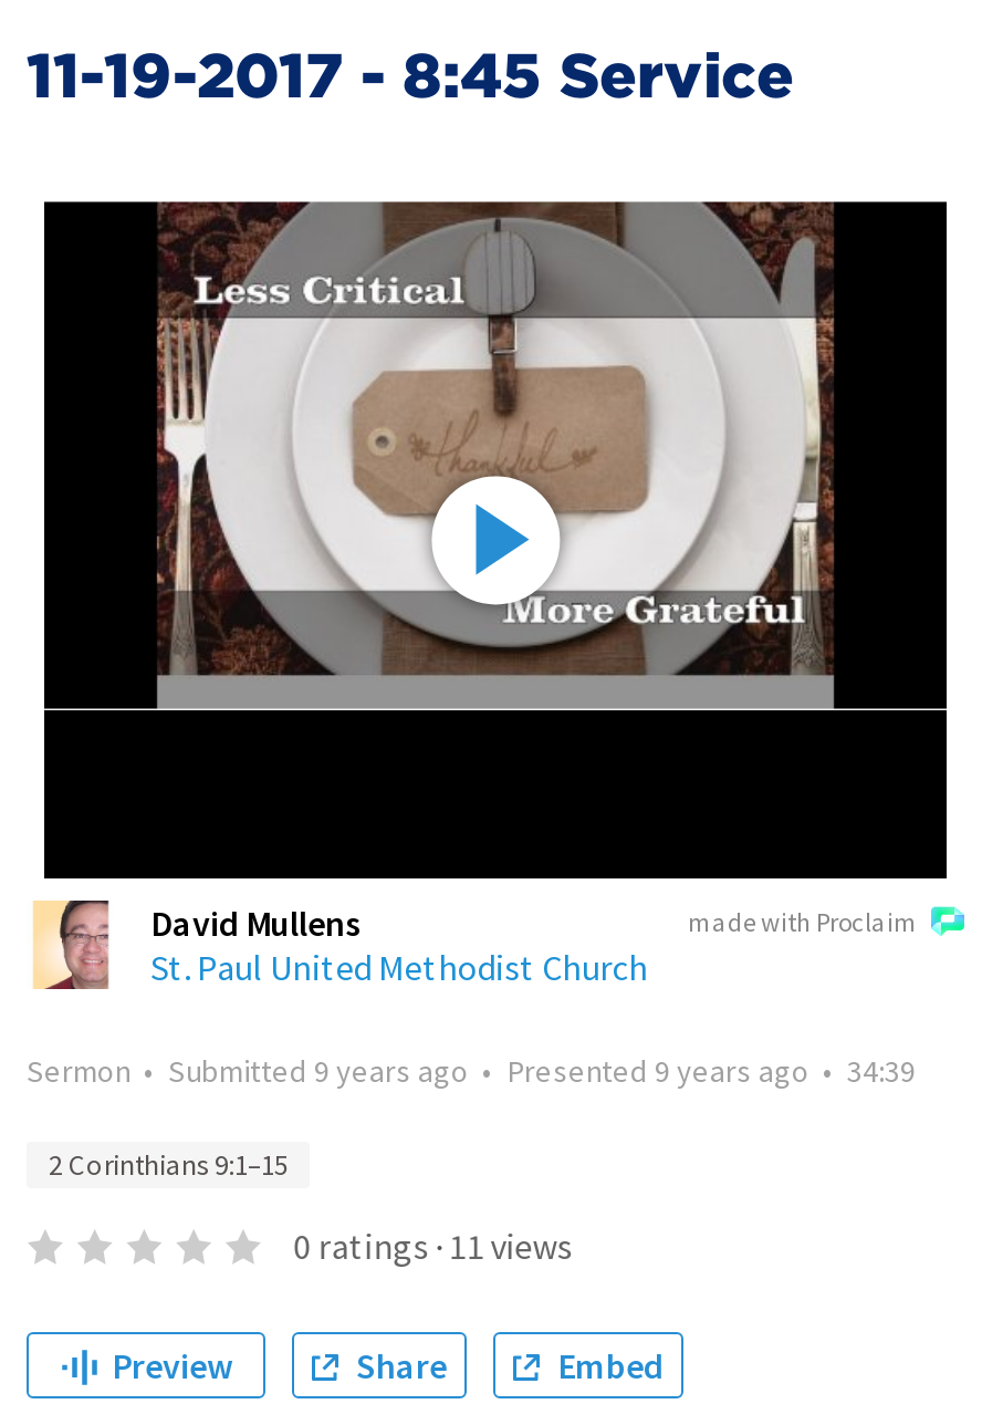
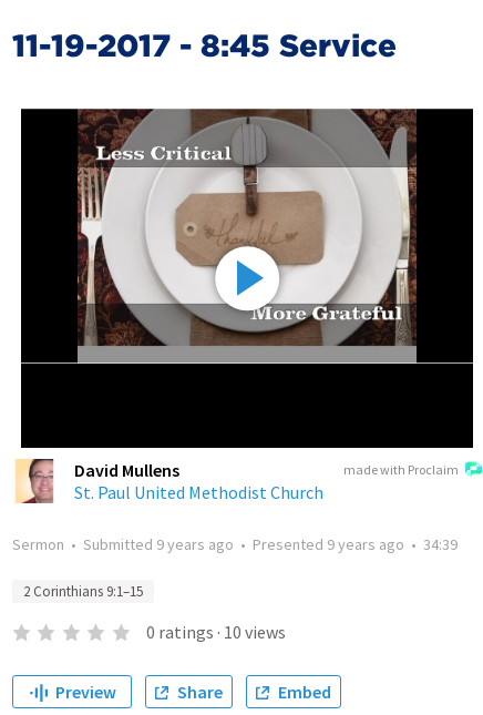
- 0 ratings · 11 views
+ 0 ratings · 10 views
